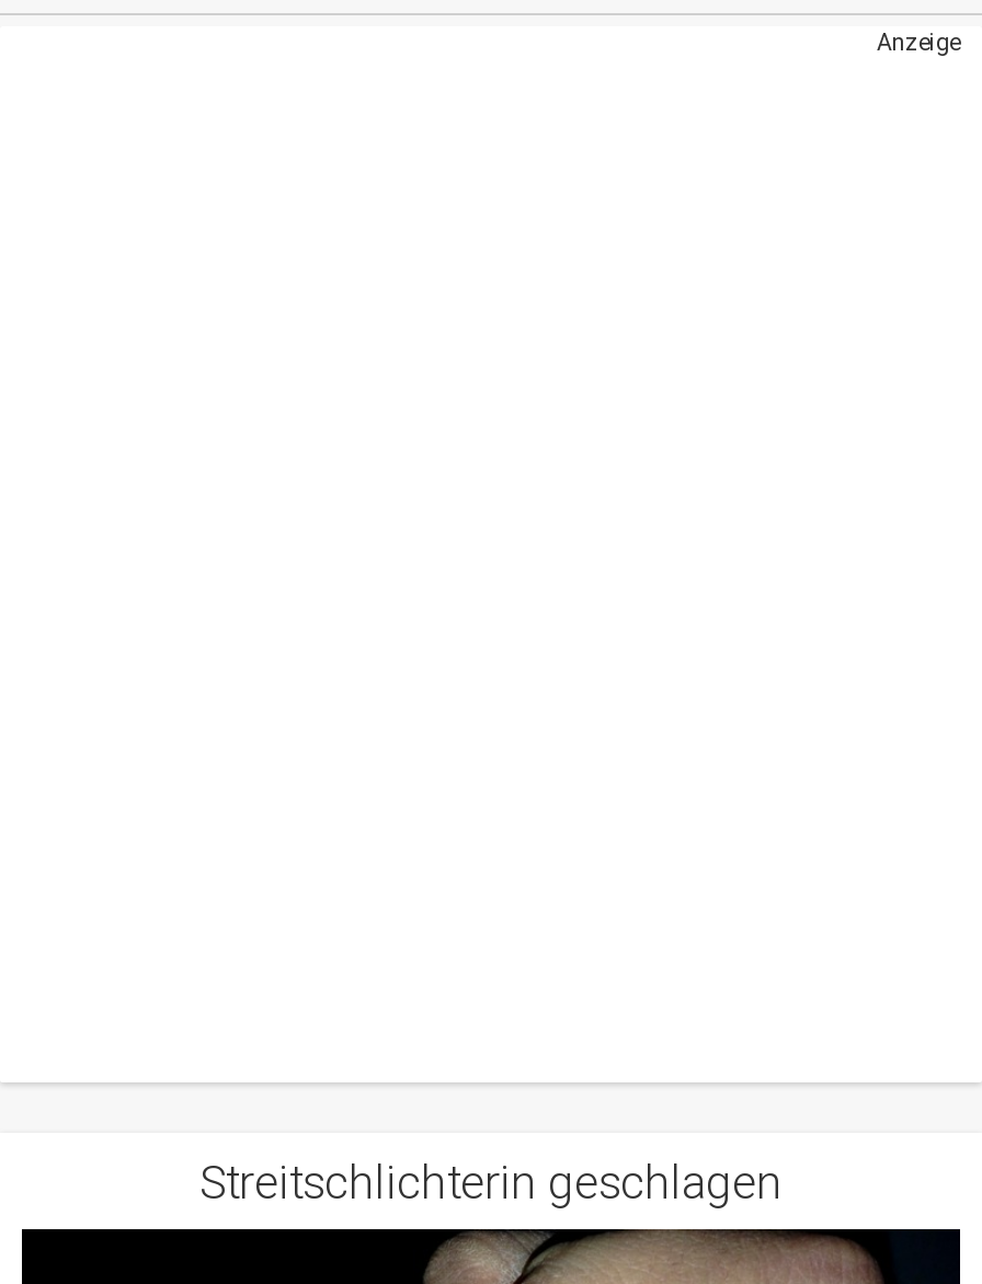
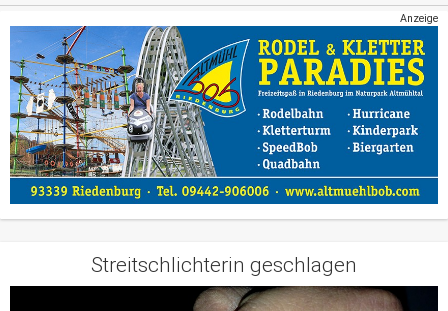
+ [image]
